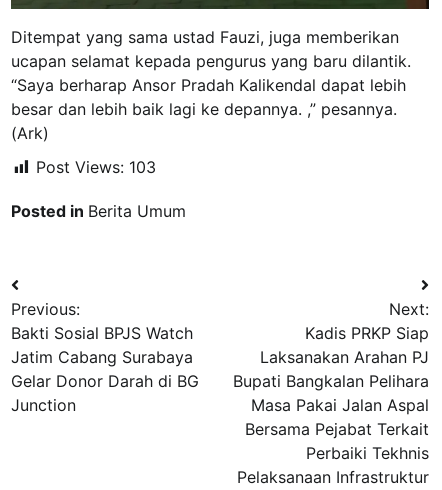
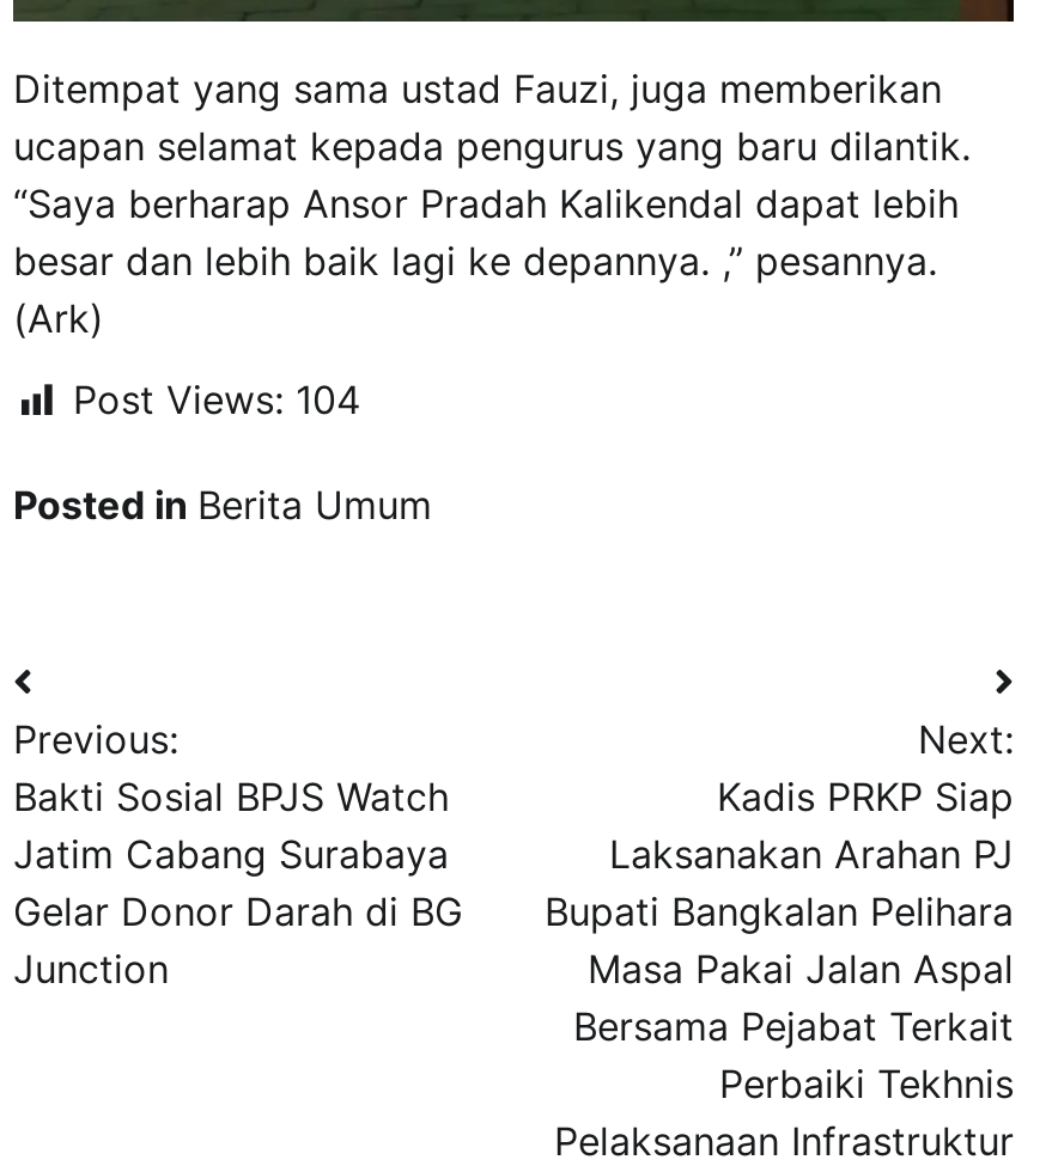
- Post Views: 103
+ Post Views: 104
